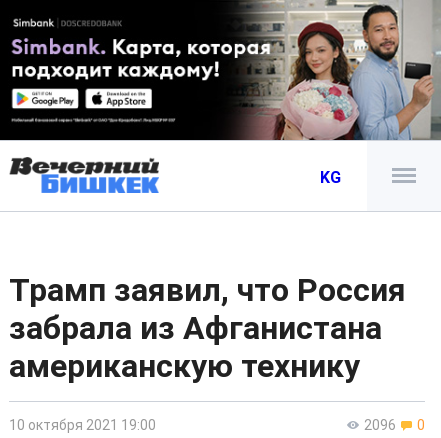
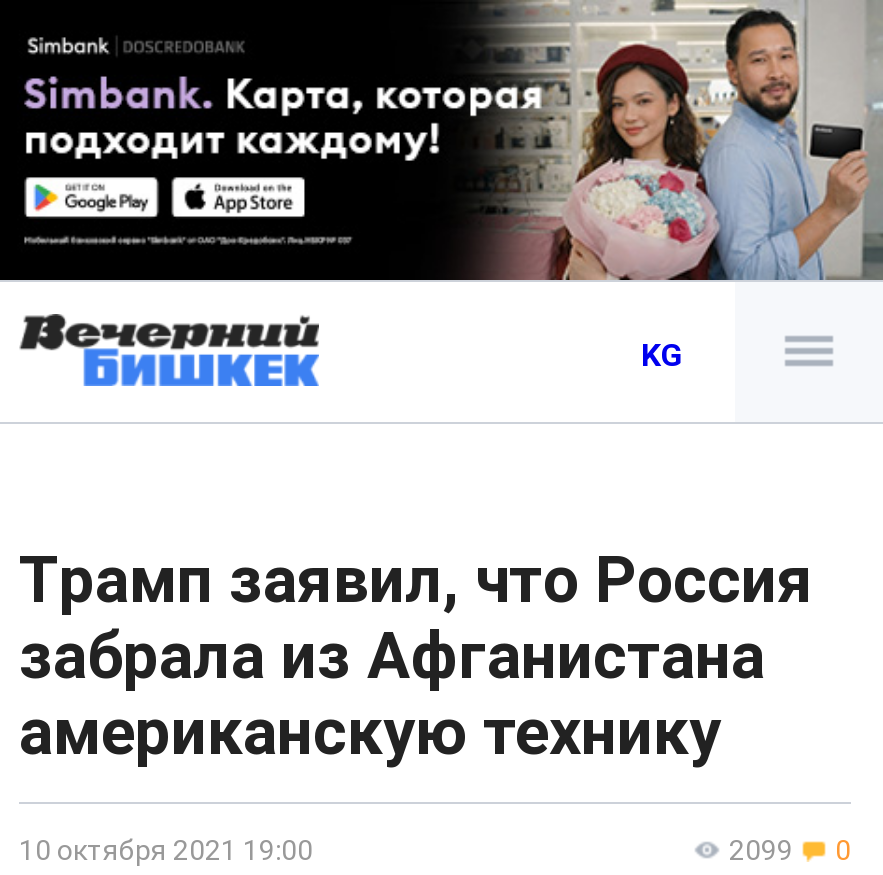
- 2096 0
+ 2099 0
